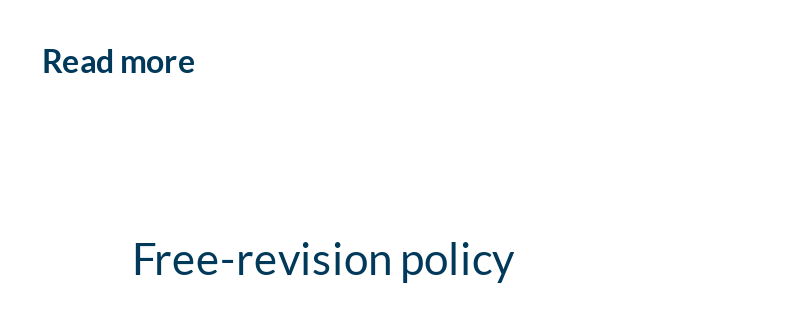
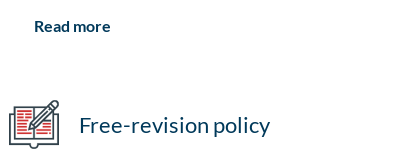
+ [image]
